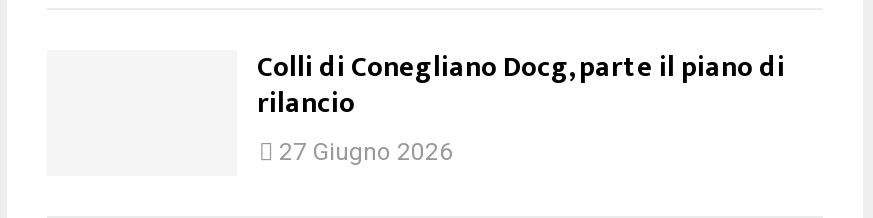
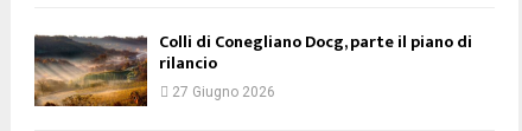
+ [image]
